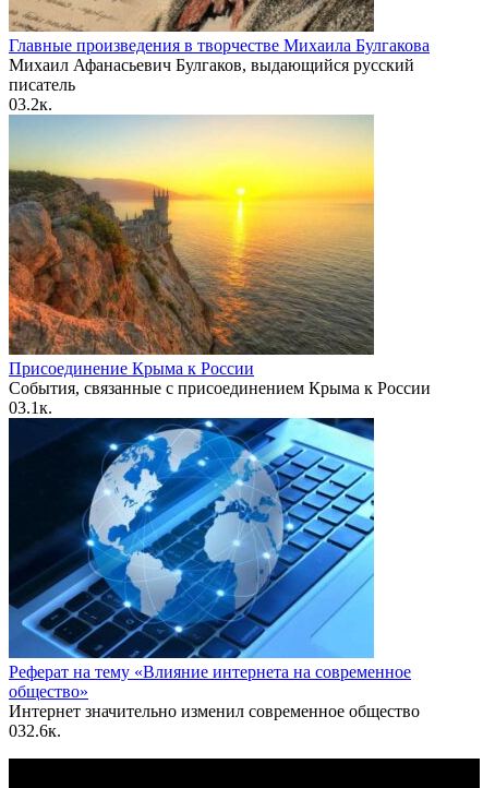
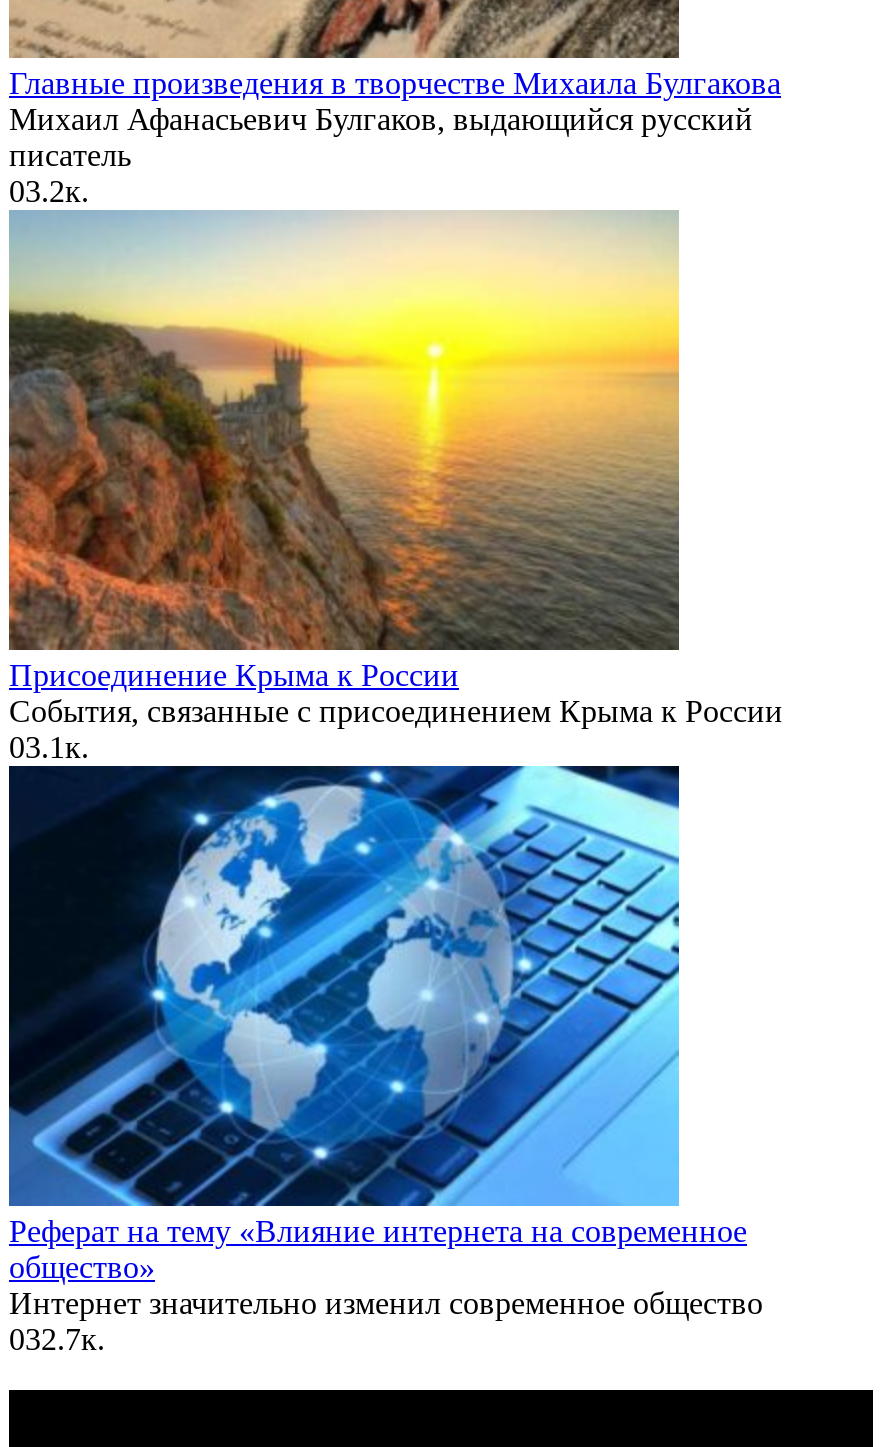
- 032.6к.
+ 032.7к.
